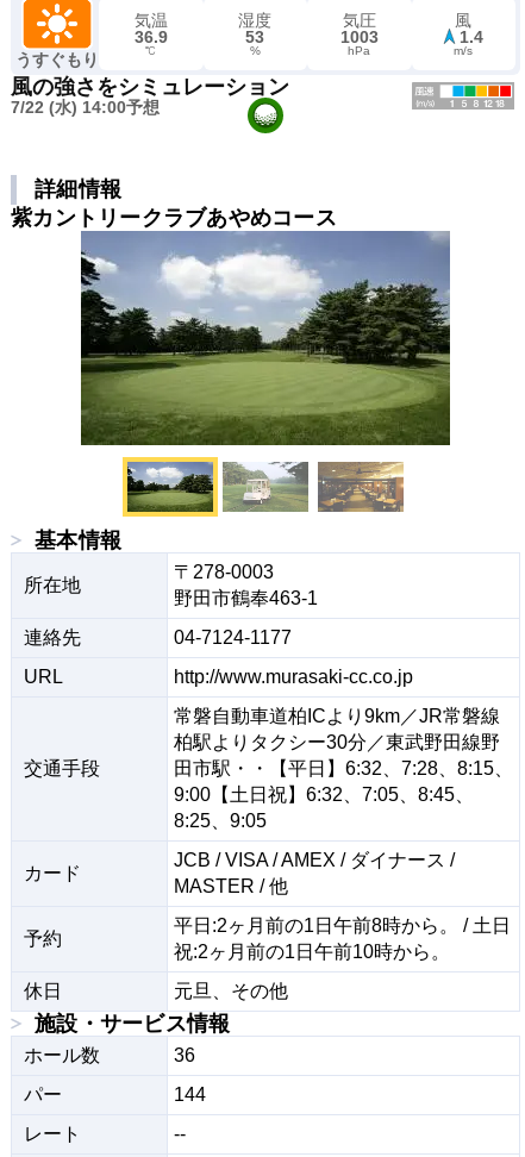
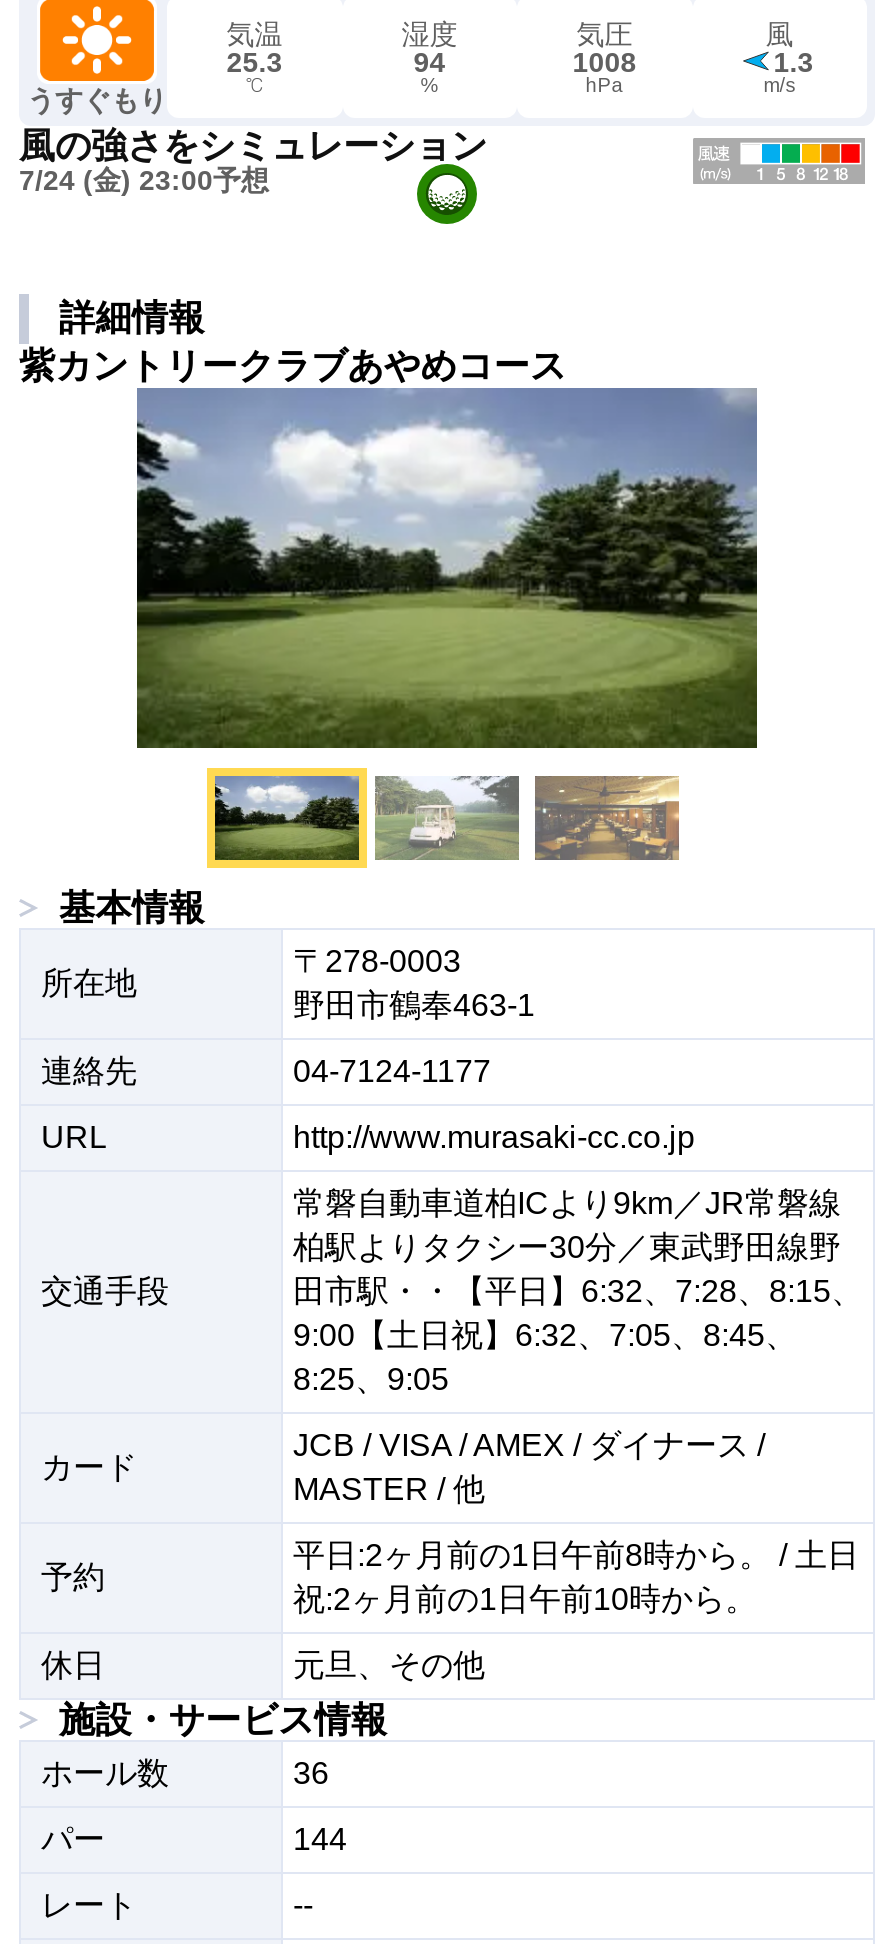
- 36.9
+ 25.3

- 53
+ 94

- 1003
+ 1008

- 1.4
+ 1.3

- 7/22 (水) 14:00予想
+ 7/24 (金) 23:00予想
